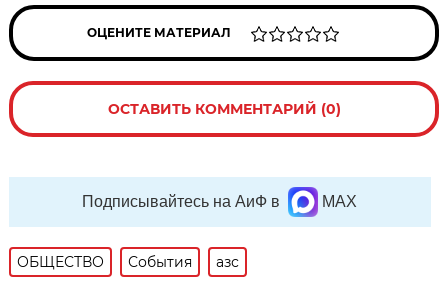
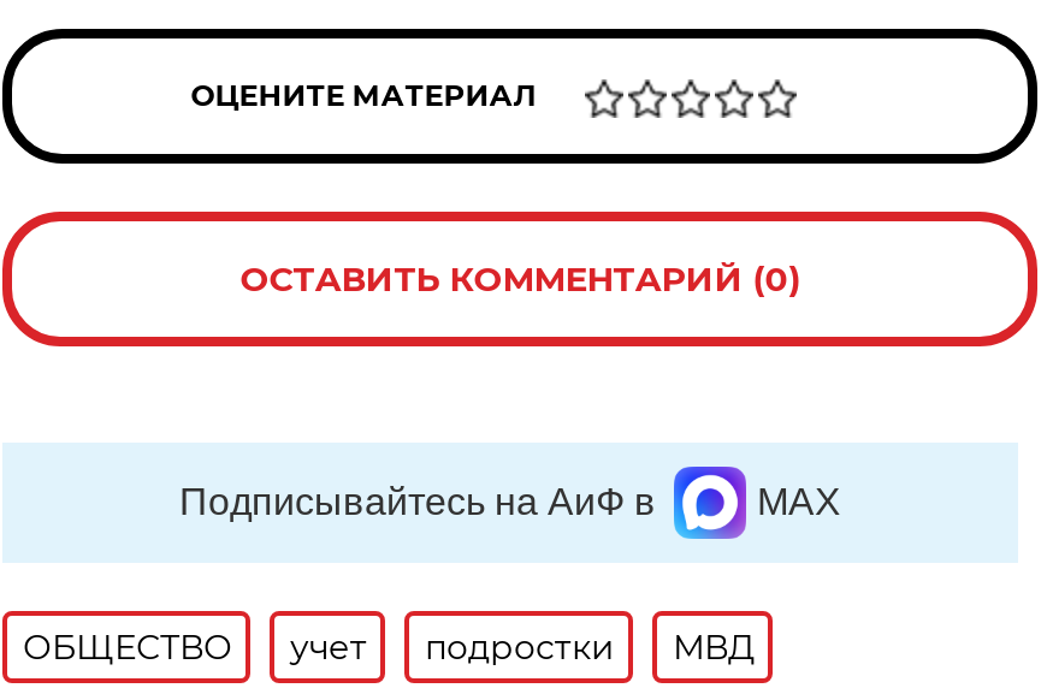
- События
- азс
+ учет
+ подростки
+ МВД
